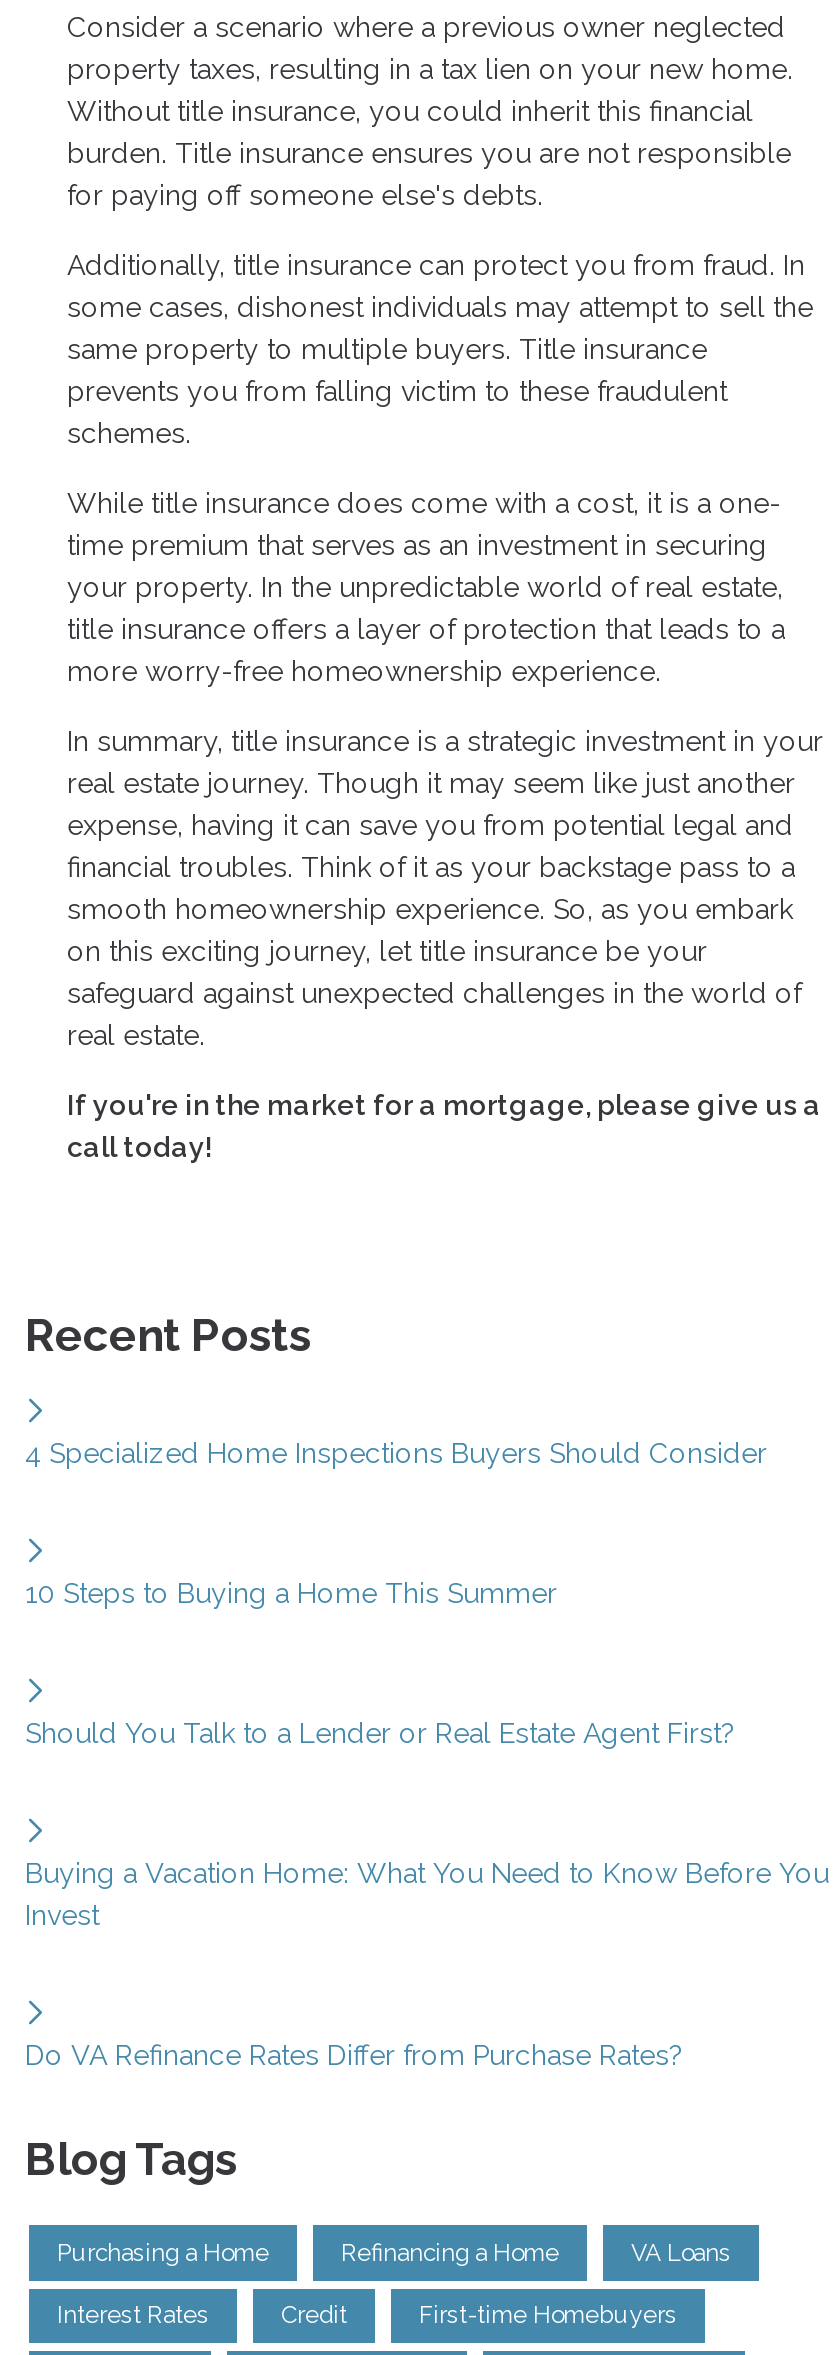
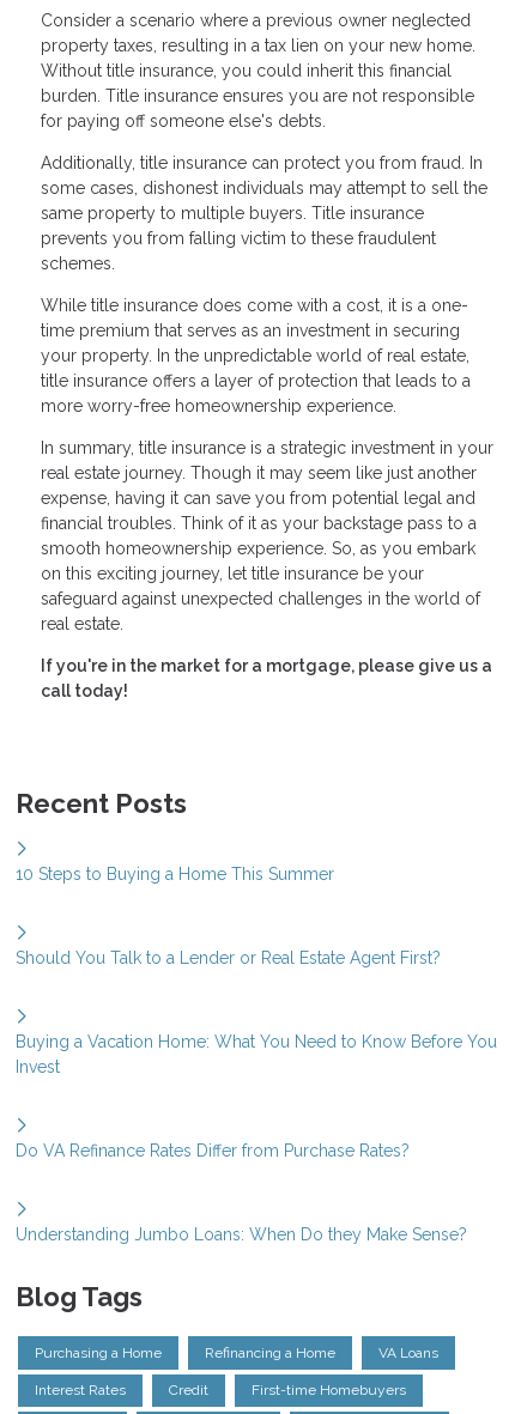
- 4 Specialized Home Inspections Buyers Should Consider

moved up: 10 Steps to Buying a Home This Summer | Should You Talk to a Lender or Real Estate Agent First? | Buying a Vacation Home: What You Need to Know Before You | Invest | Do VA Refinance Rates Differ from Purchase Rates?

+ Understanding Jumbo Loans: When Do they Make Sense?
